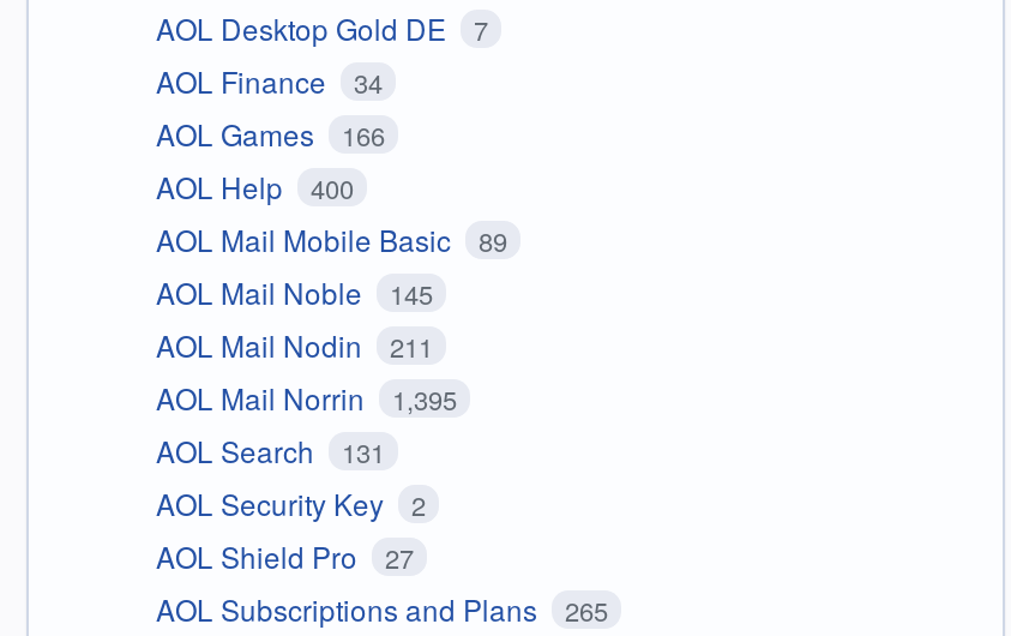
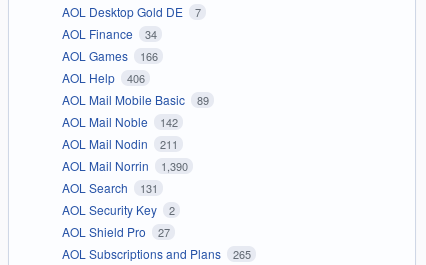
- AOL Help 400
+ AOL Help 406

- AOL Mail Noble 145
+ AOL Mail Noble 142

- AOL Mail Norrin 1,395
+ AOL Mail Norrin 1,390
